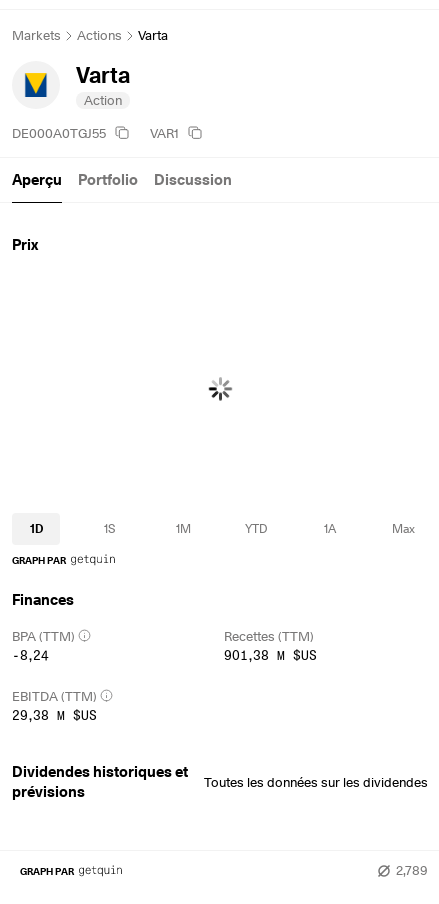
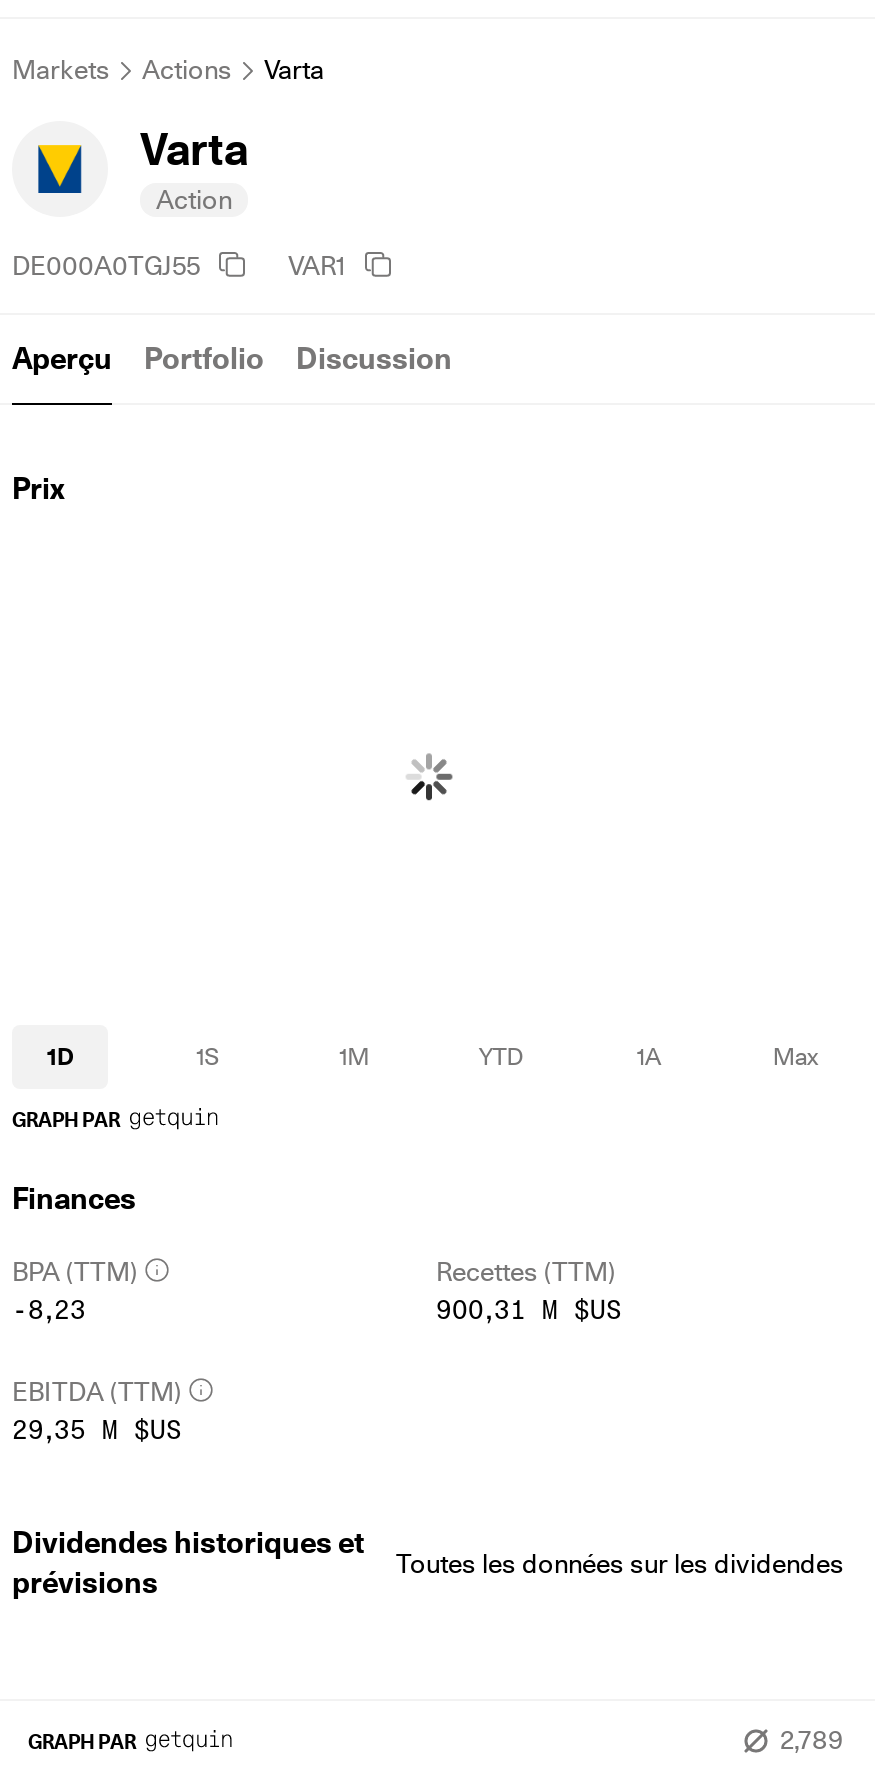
- -8,24
+ -8,23

- 901,38 M $US
+ 900,31 M $US

- 29,38 M $US
+ 29,35 M $US
